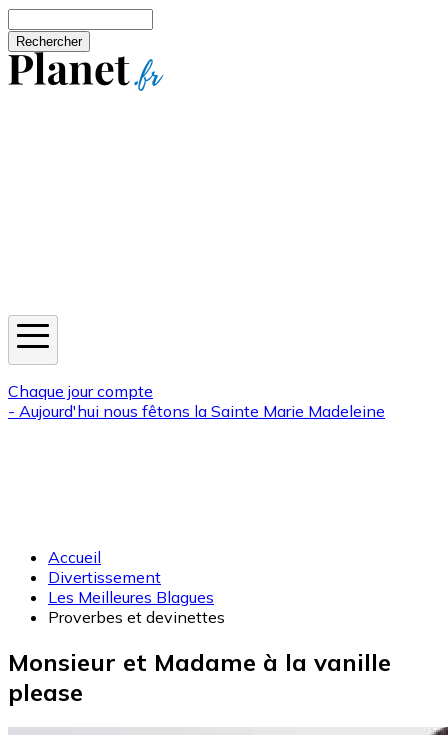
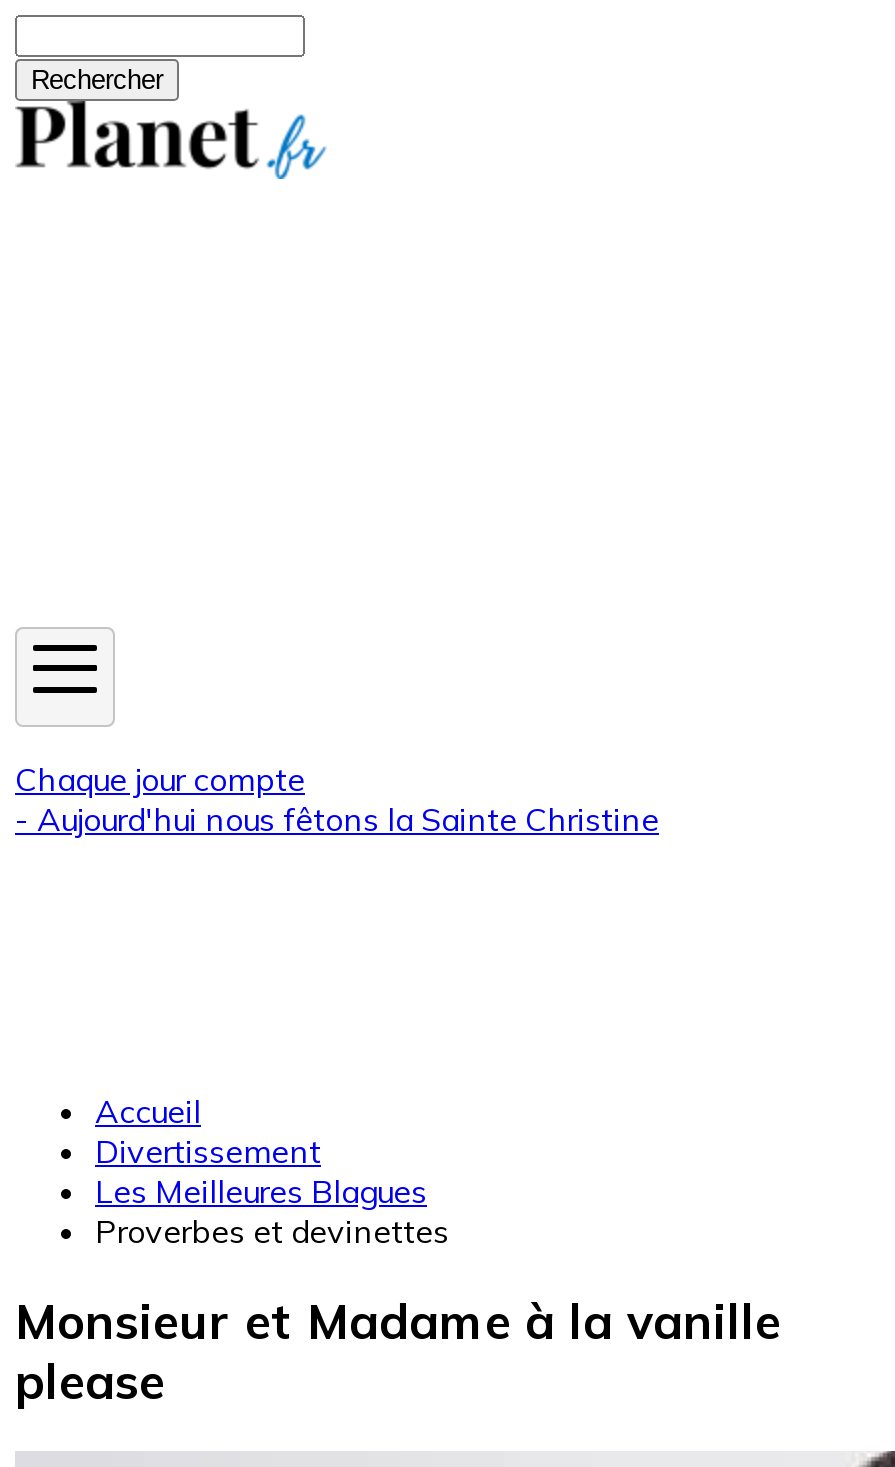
- - Aujourd'hui nous fêtons la Sainte Marie Madeleine
+ - Aujourd'hui nous fêtons la Sainte Christine
